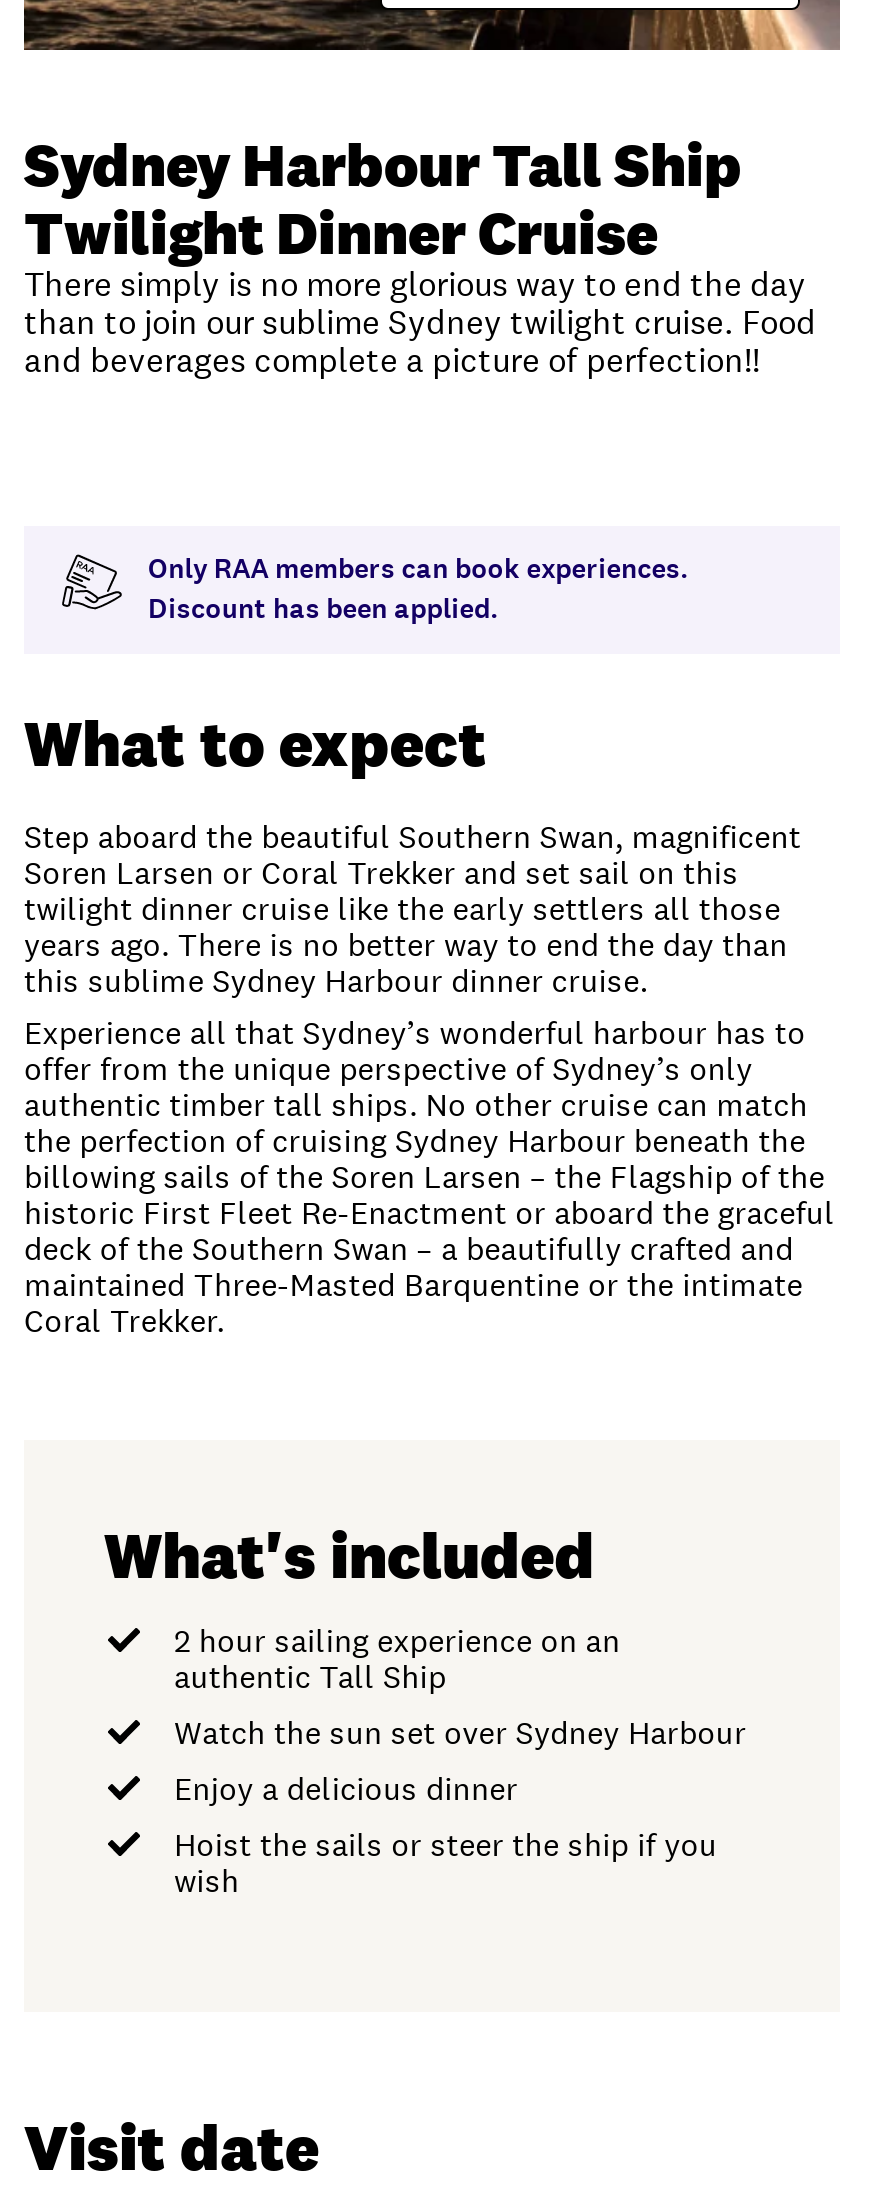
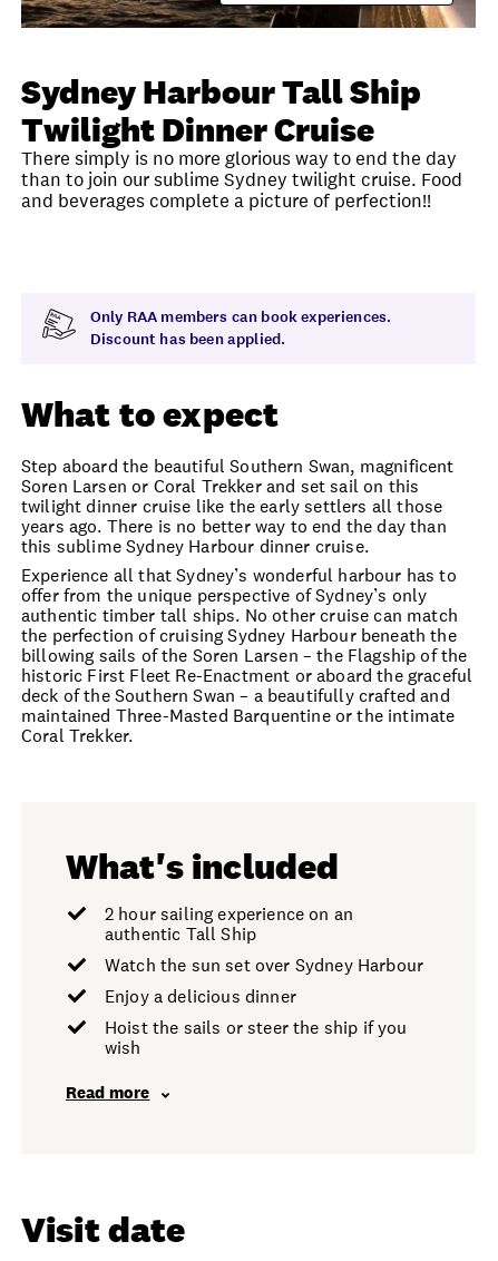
+ Read more
